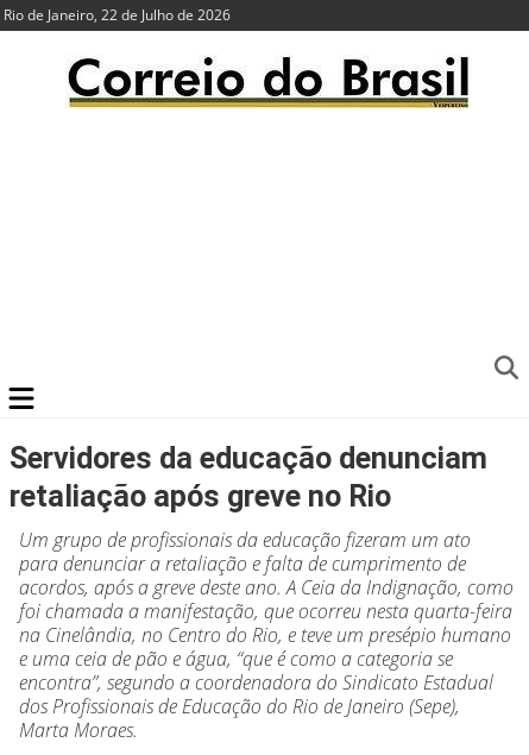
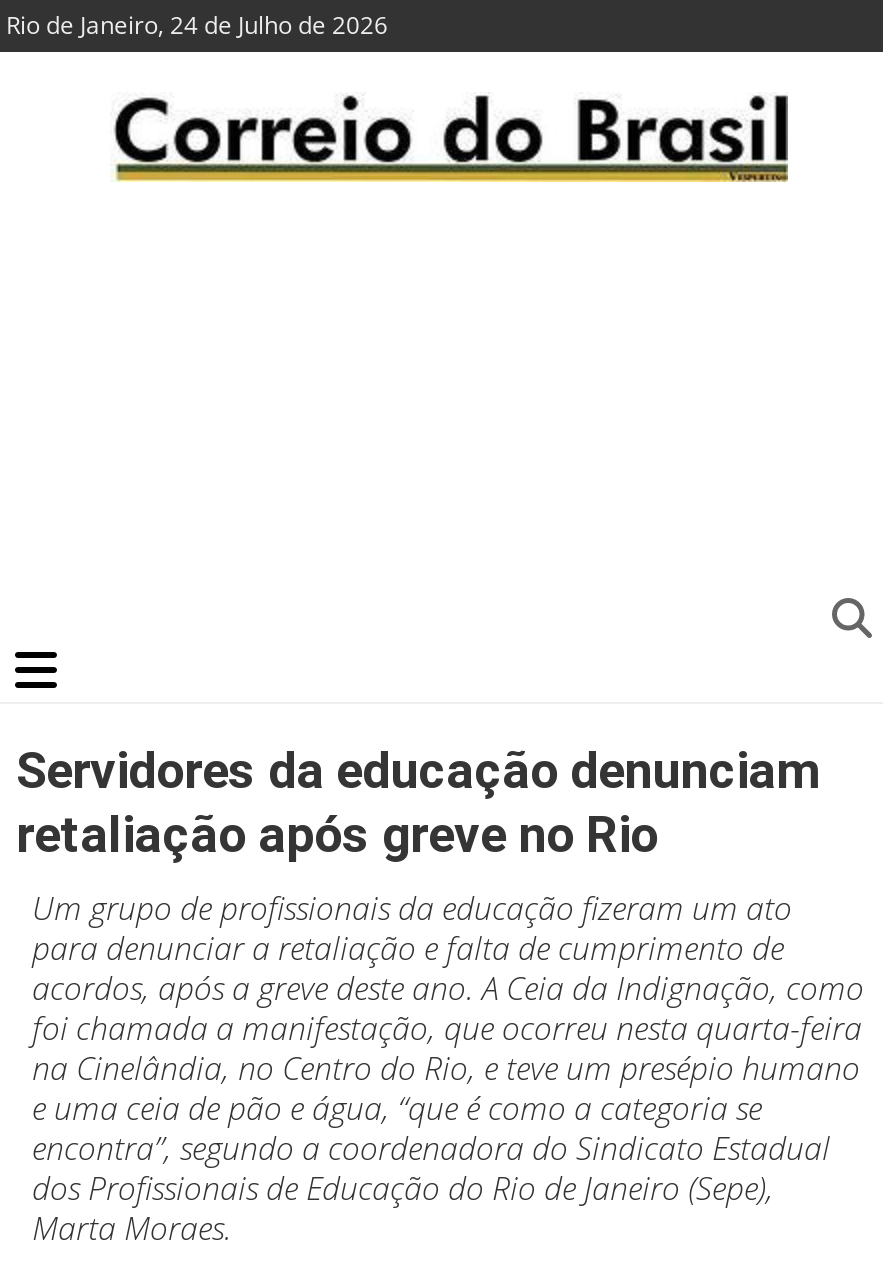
- Rio de Janeiro, 22 de Julho de 2026
+ Rio de Janeiro, 24 de Julho de 2026
